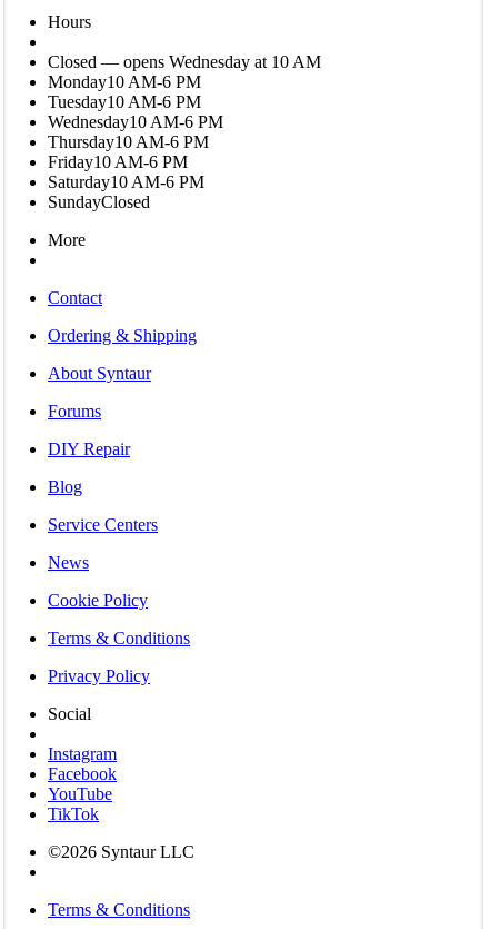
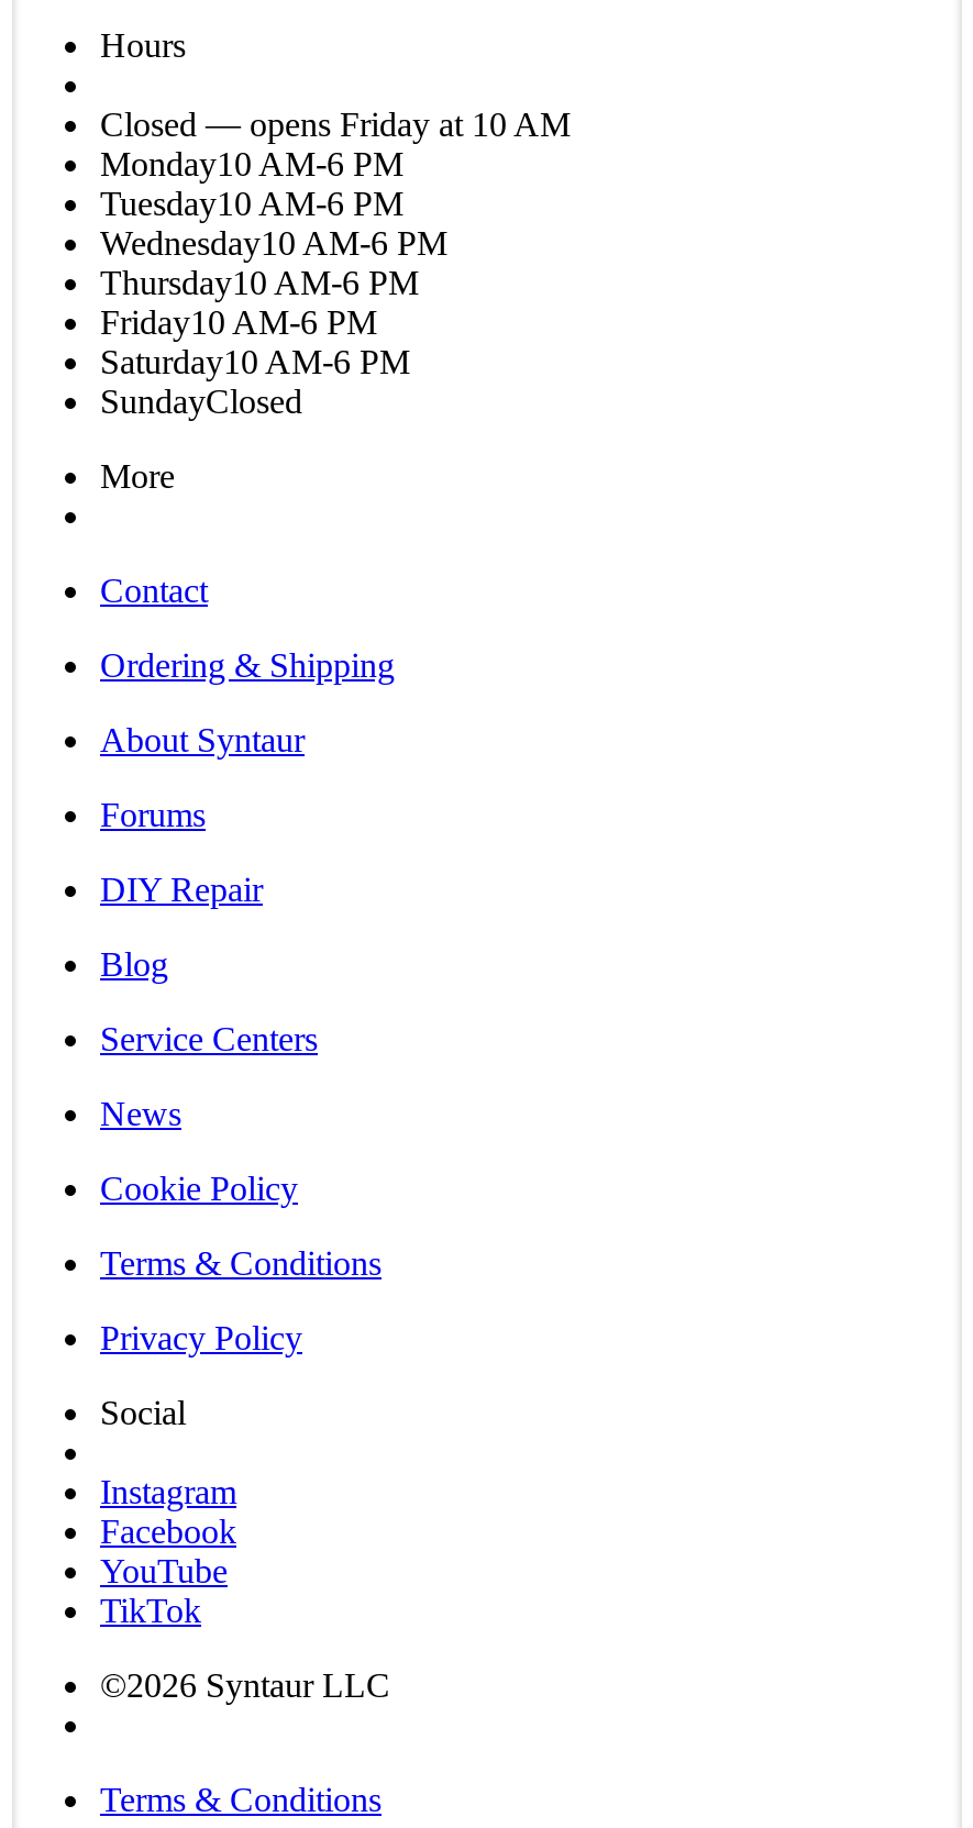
- Closed — opens Wednesday at 10 AM
+ Closed — opens Friday at 10 AM
